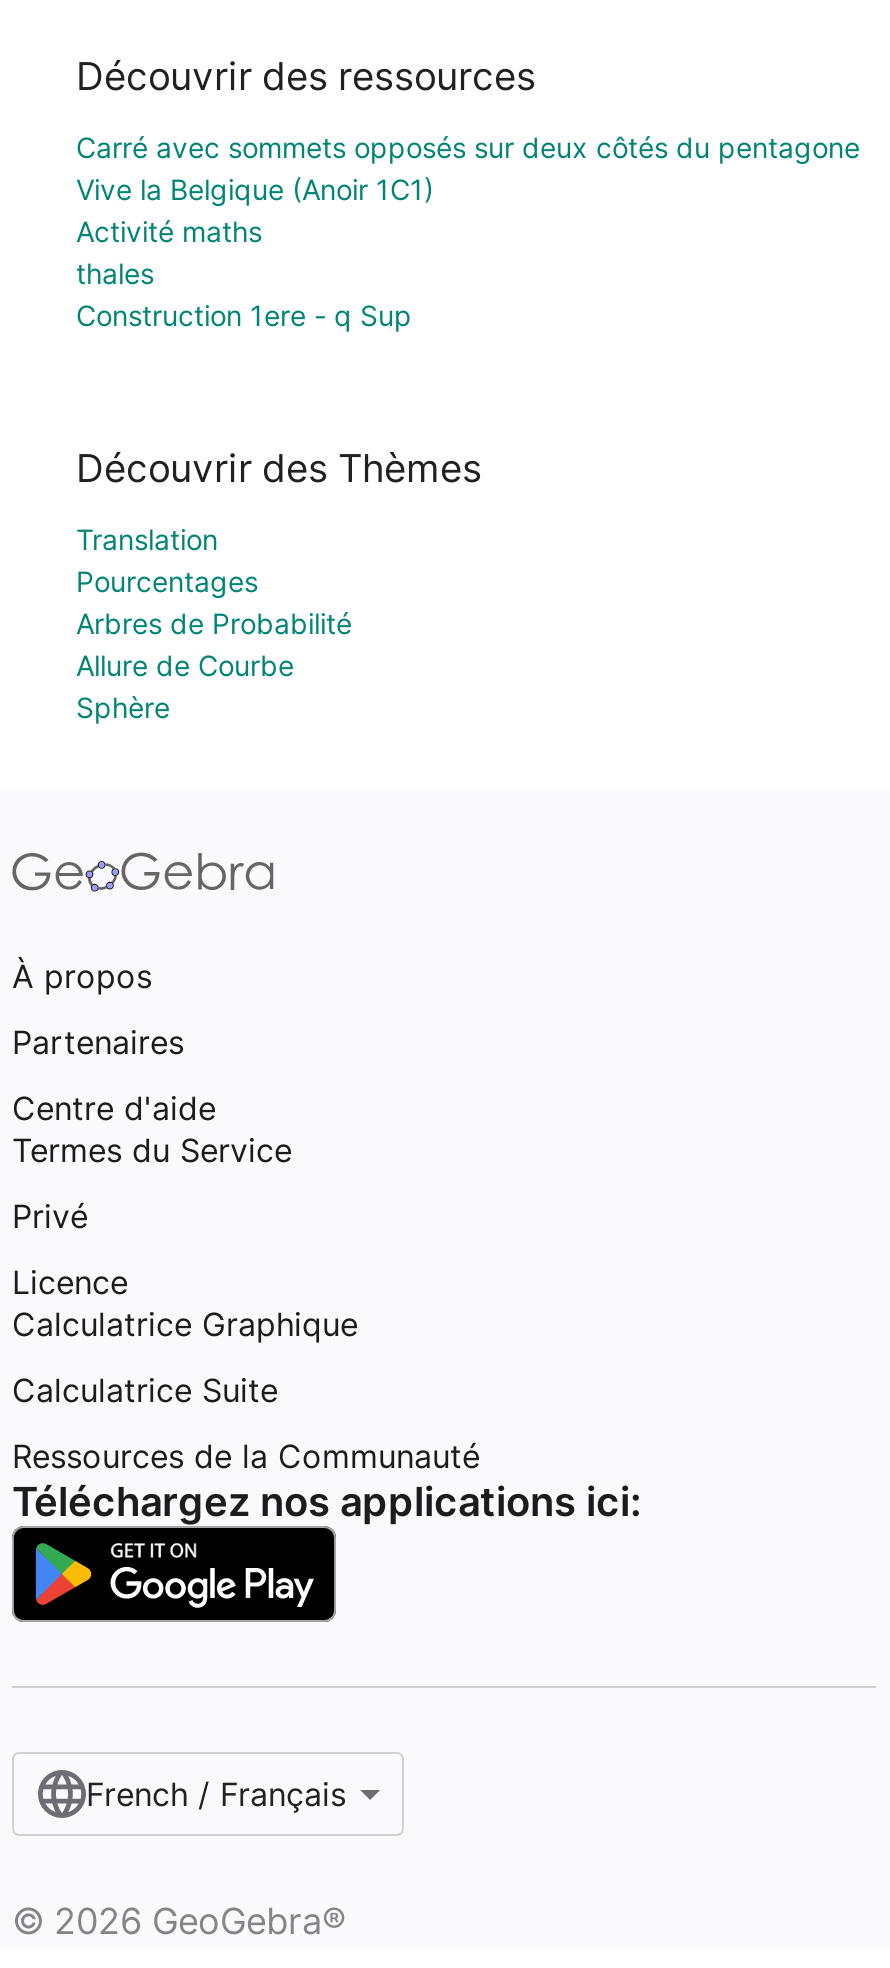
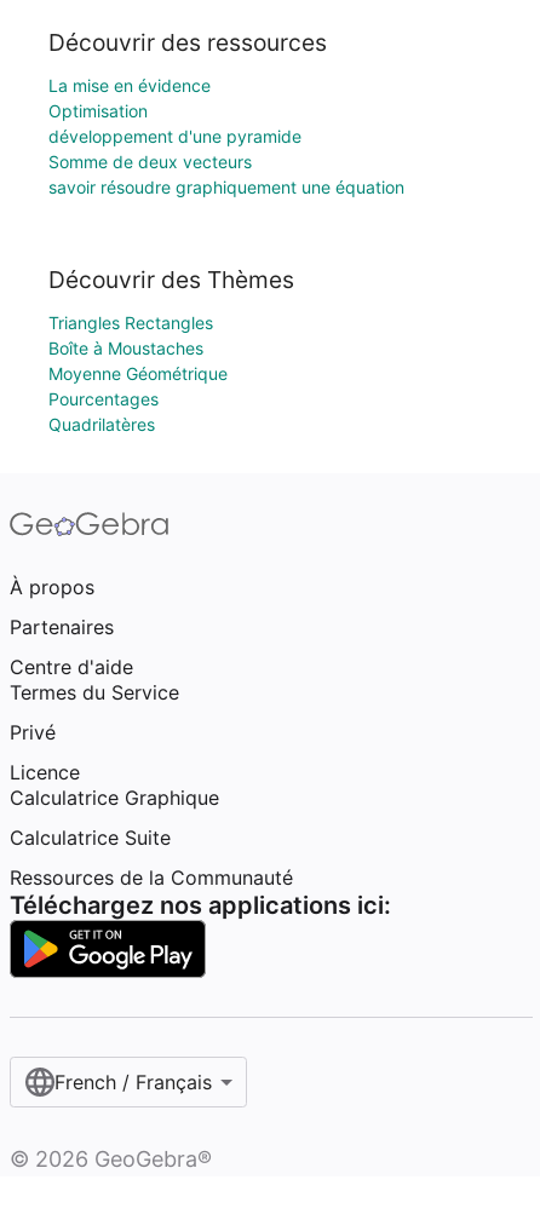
- Carré avec sommets opposés sur deux côtés du pentagone
- Vive la Belgique (Anoir 1C1)
- Activité maths
- thales
- Construction 1ere - q Sup
+ La mise en évidence
+ Optimisation
+ développement d'une pyramide
+ Somme de deux vecteurs
+ savoir résoudre graphiquement une équation

- Translation
+ Triangles Rectangles
+ Boîte à Moustaches
+ Moyenne Géométrique

moved down: Pourcentages

- Arbres de Probabilité
- Allure de Courbe
- Sphère
+ Quadrilatères
